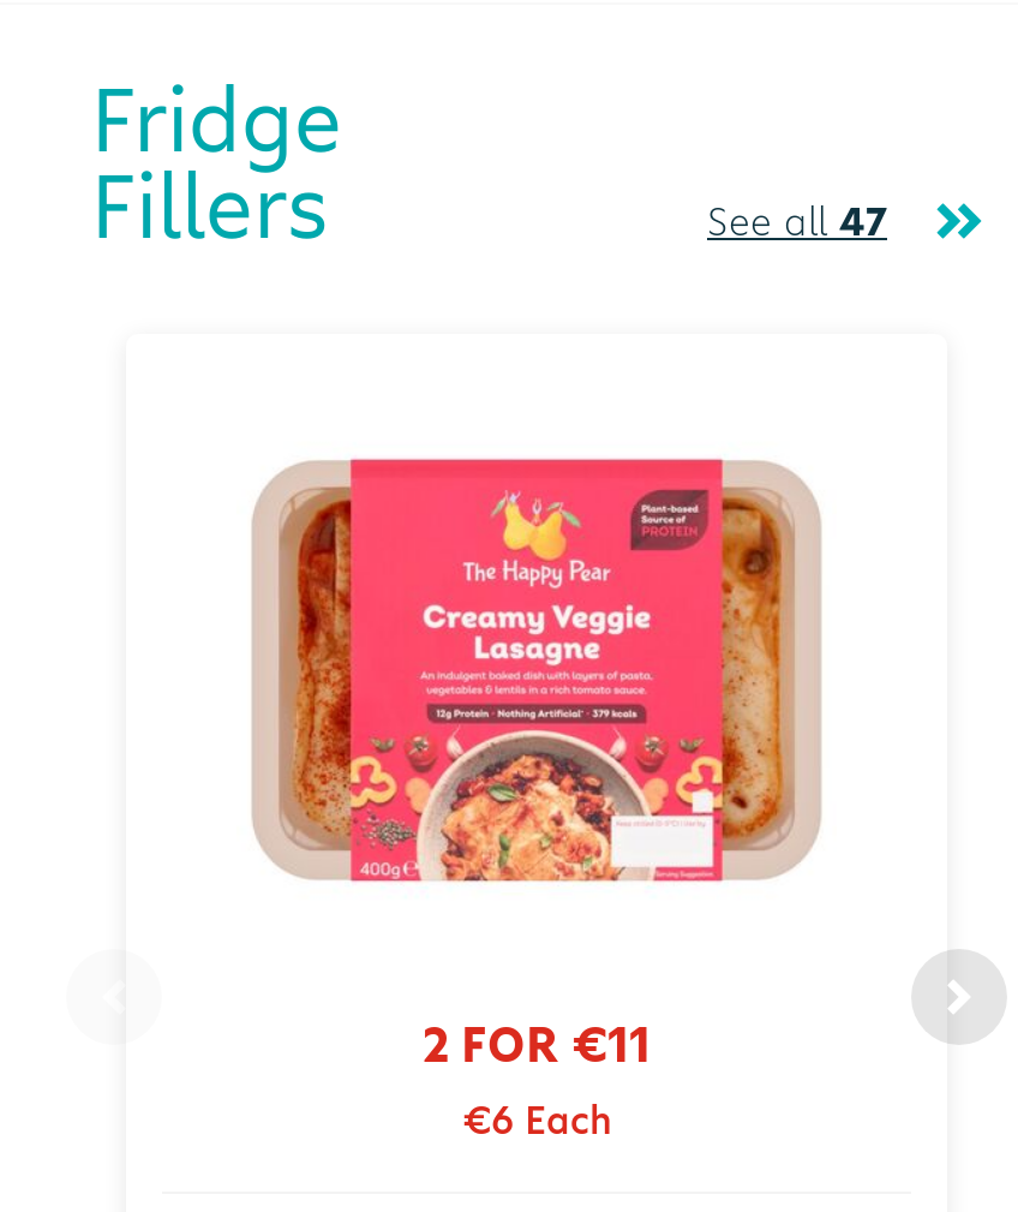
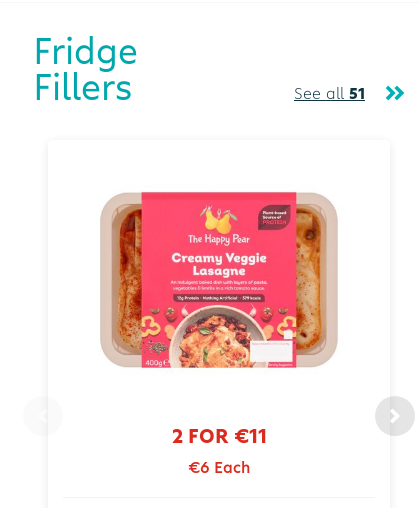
- See all 47
+ See all 51
